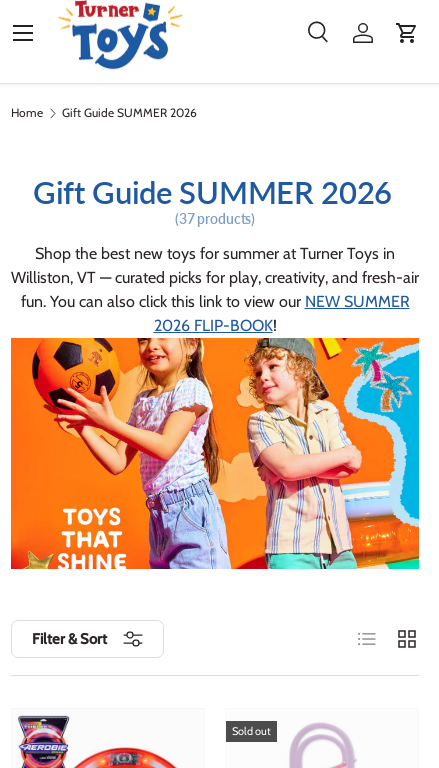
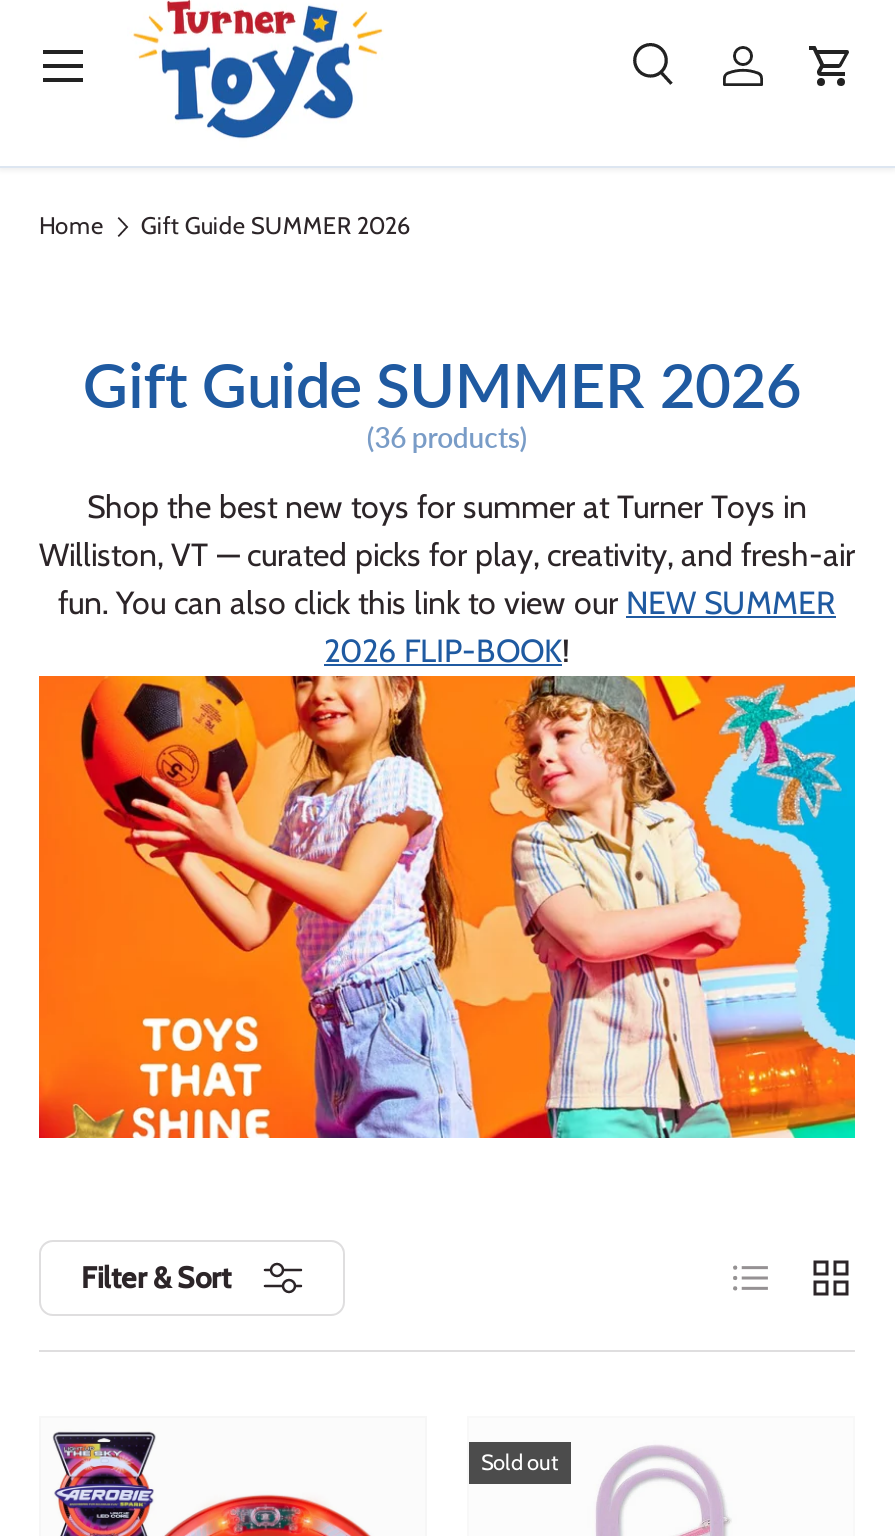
- (37 products)
+ (36 products)
